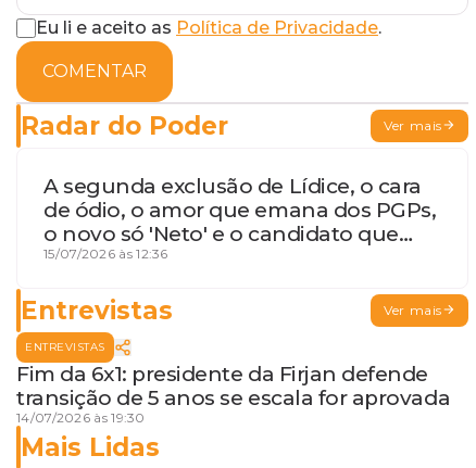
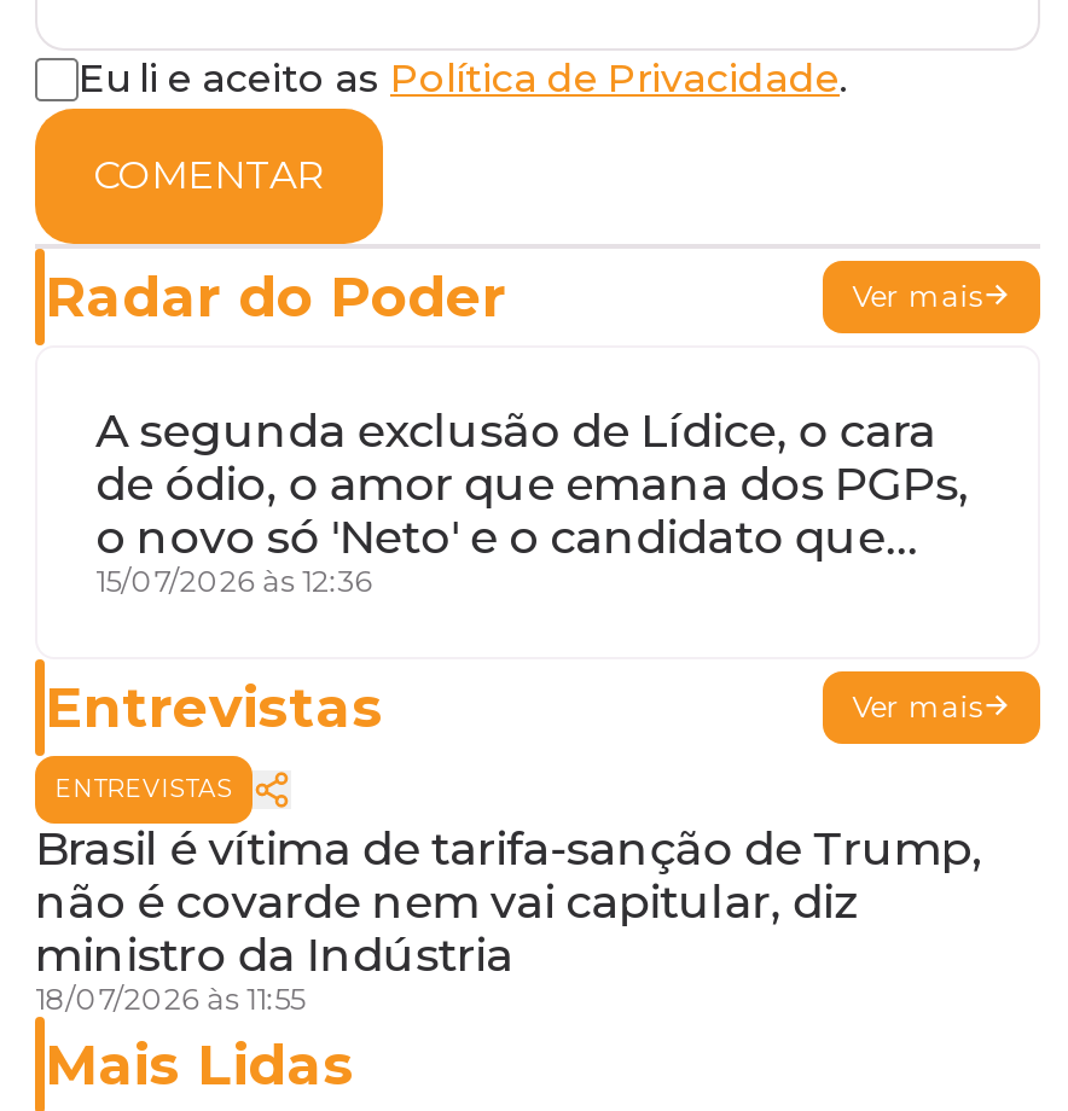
- Fim da 6x1: presidente da Firjan defende
- transição de 5 anos se escala for aprovada
- 14/07/2026 às 19:30
+ Brasil é vítima de tarifa-sanção de Trump,
+ não é covarde nem vai capitular, diz
+ ministro da Indústria
+ 18/07/2026 às 11:55
